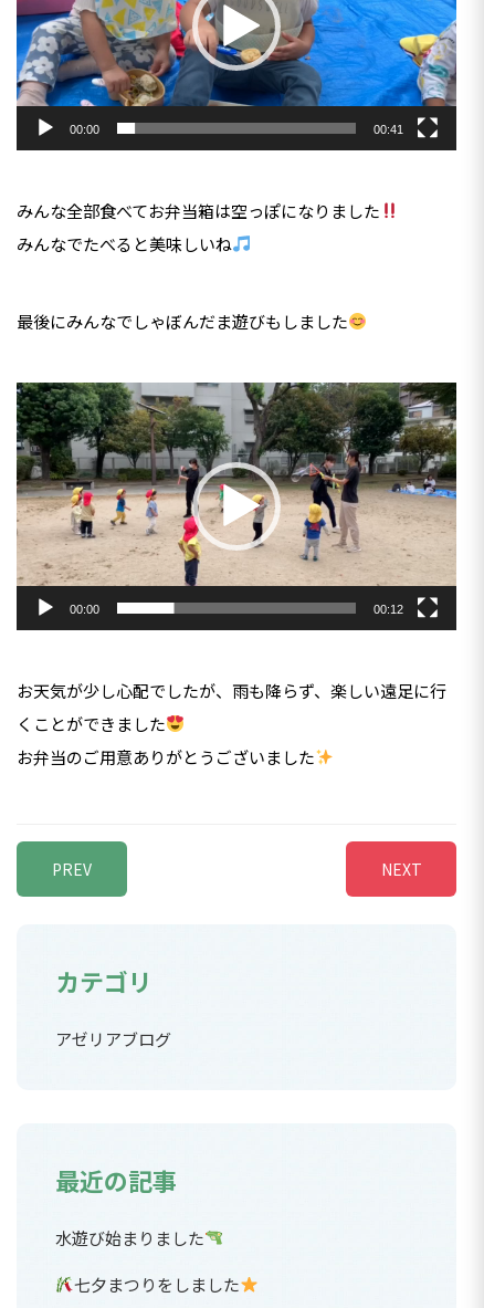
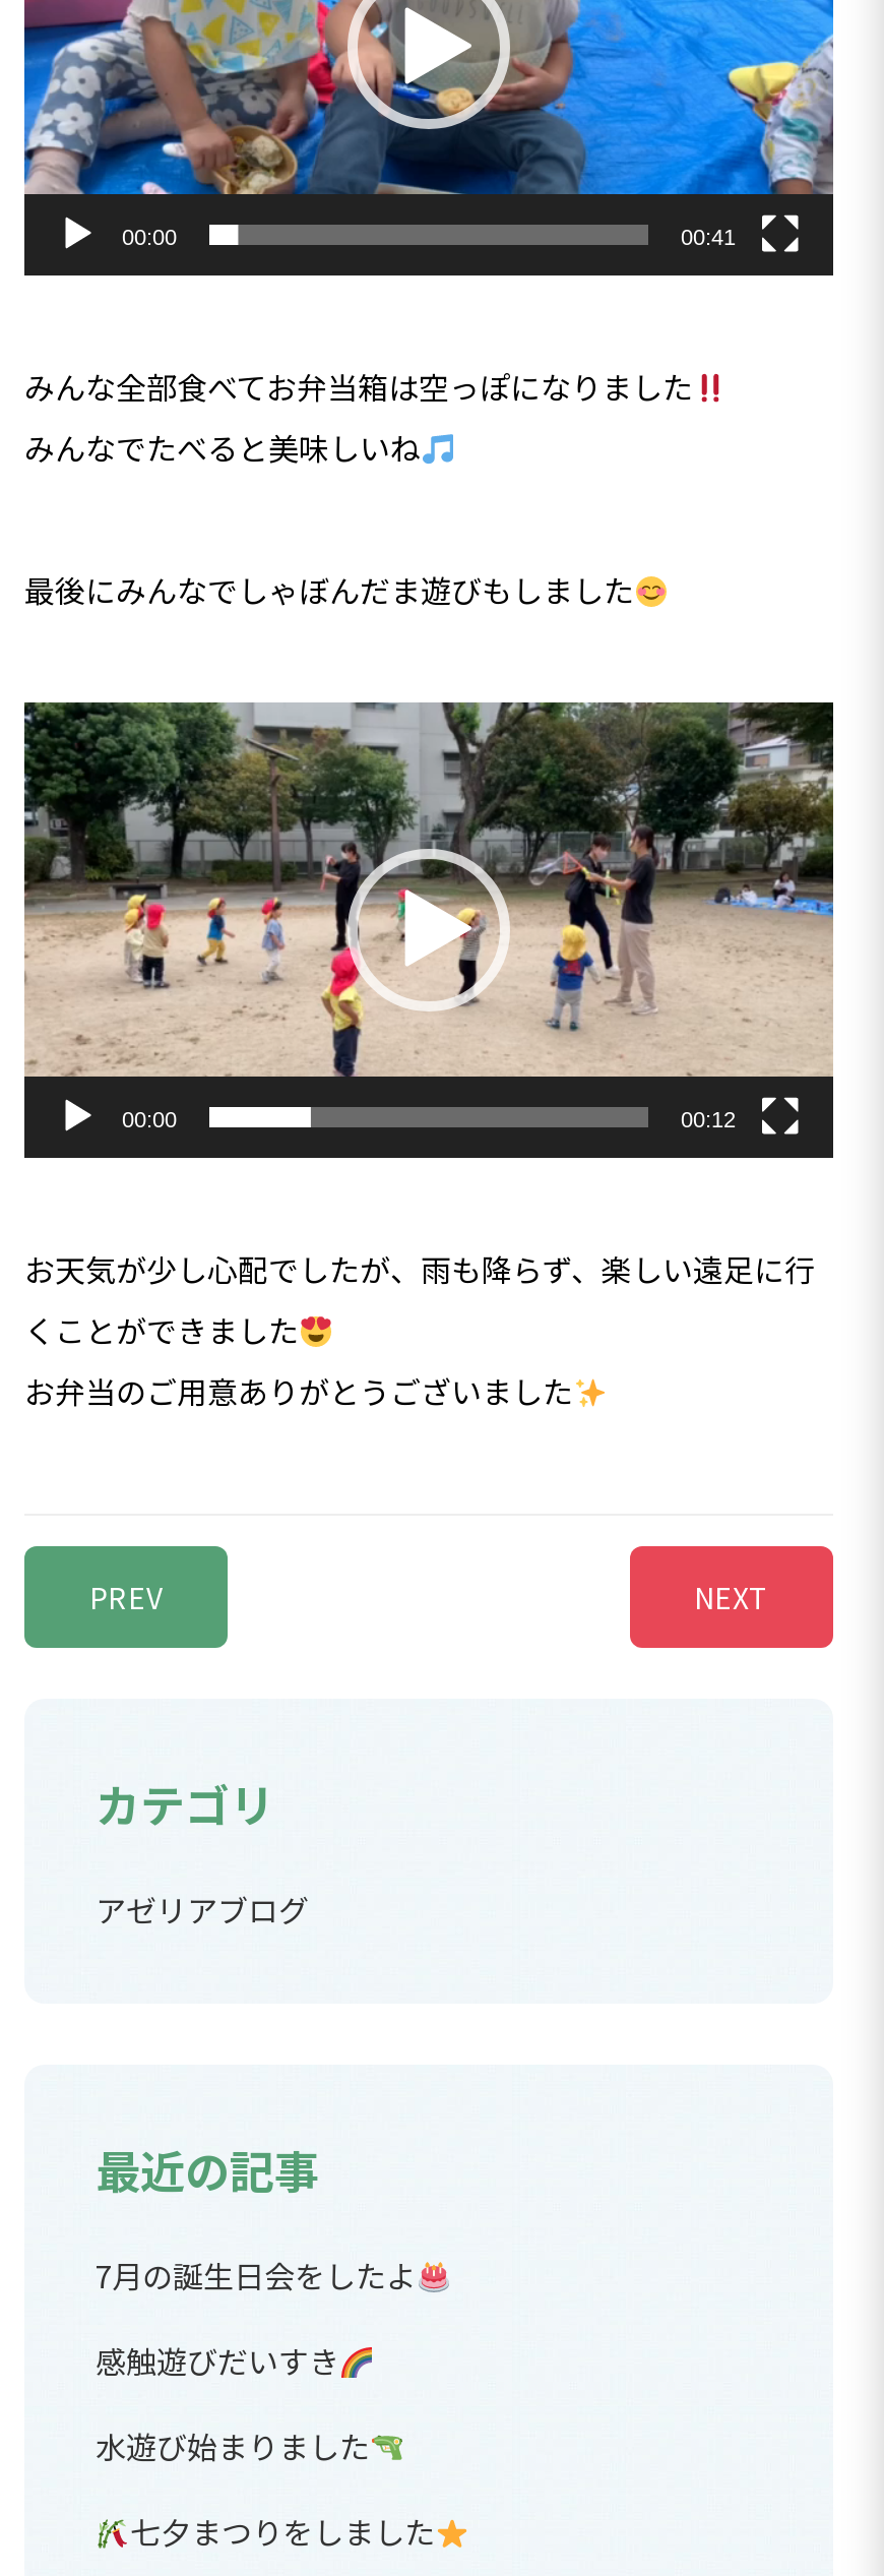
+ 7月の誕生日会をしたよ
+ 感触遊びだいすき
